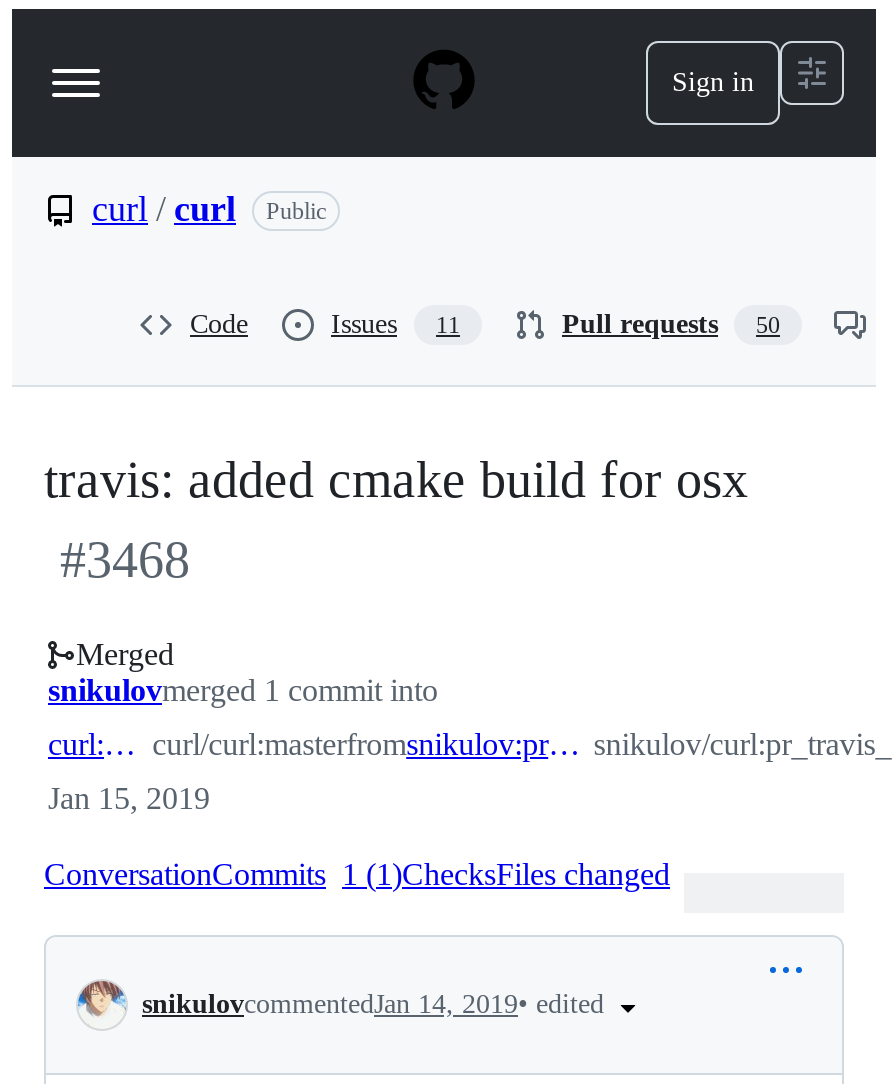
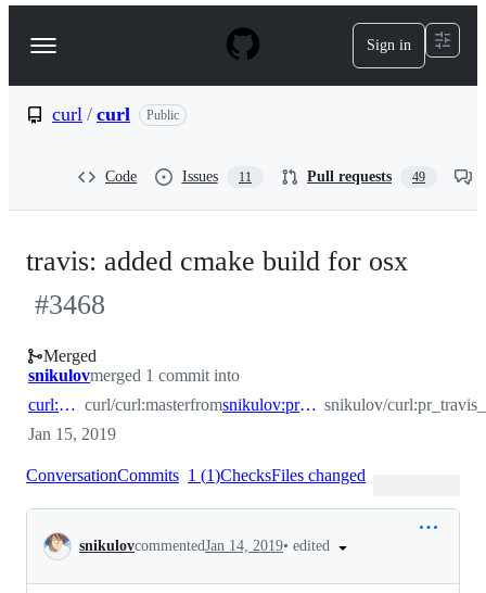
- Pull requests 50
+ Pull requests 49
